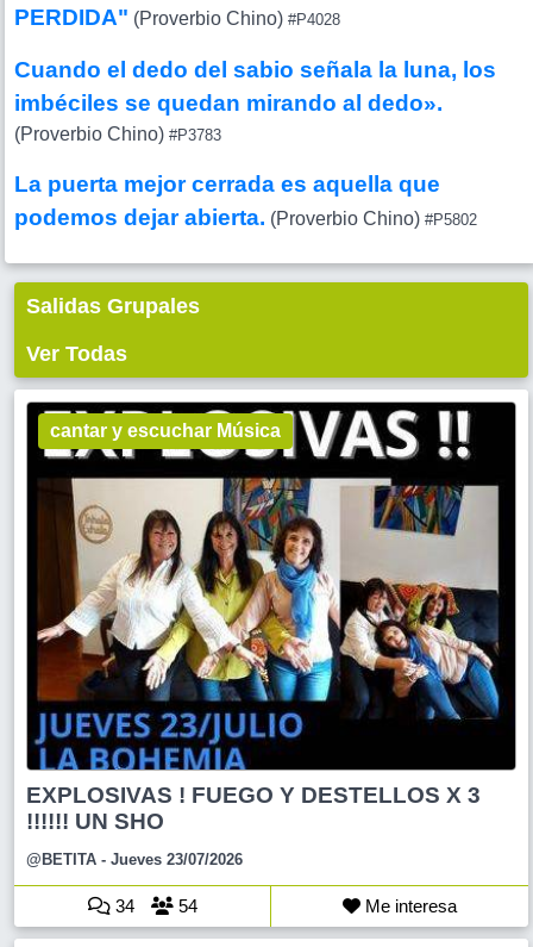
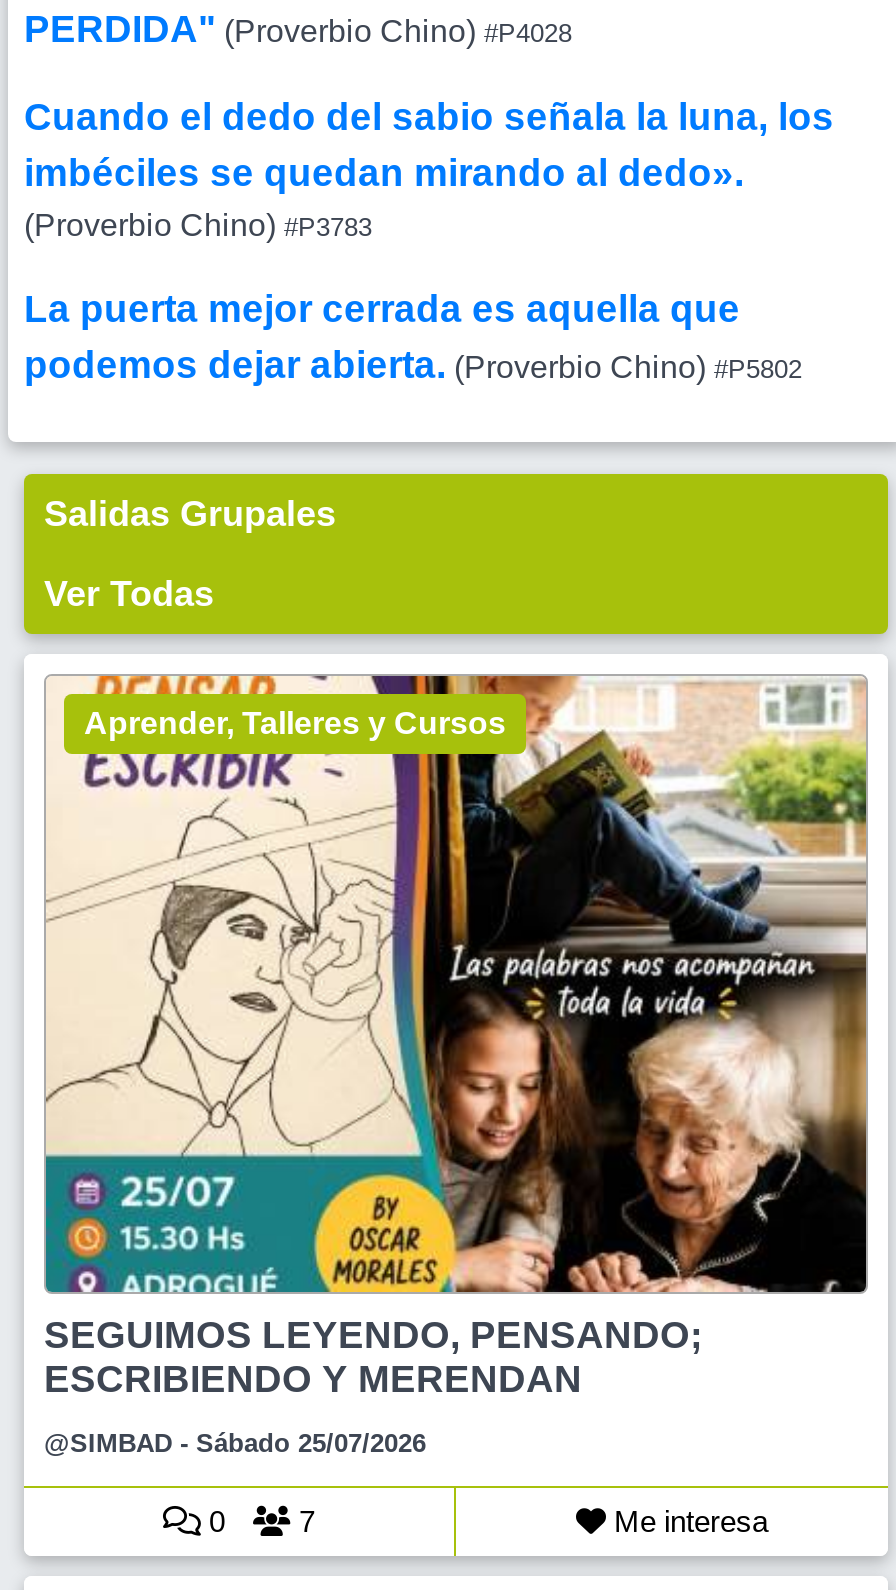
- [image]
- cantar y escuchar Música
+ [image]
+ Aprender, Talleres y Cursos

- EXPLOSIVAS ! FUEGO Y DESTELLOS X 3
- !!!!!! UN SHO
+ SEGUIMOS LEYENDO, PENSANDO;
+ ESCRIBIENDO Y MERENDAN

- @BETITA - Jueves 23/07/2026
+ @SIMBAD - Sábado 25/07/2026

- 34
- 54
+ 0
+ 7
